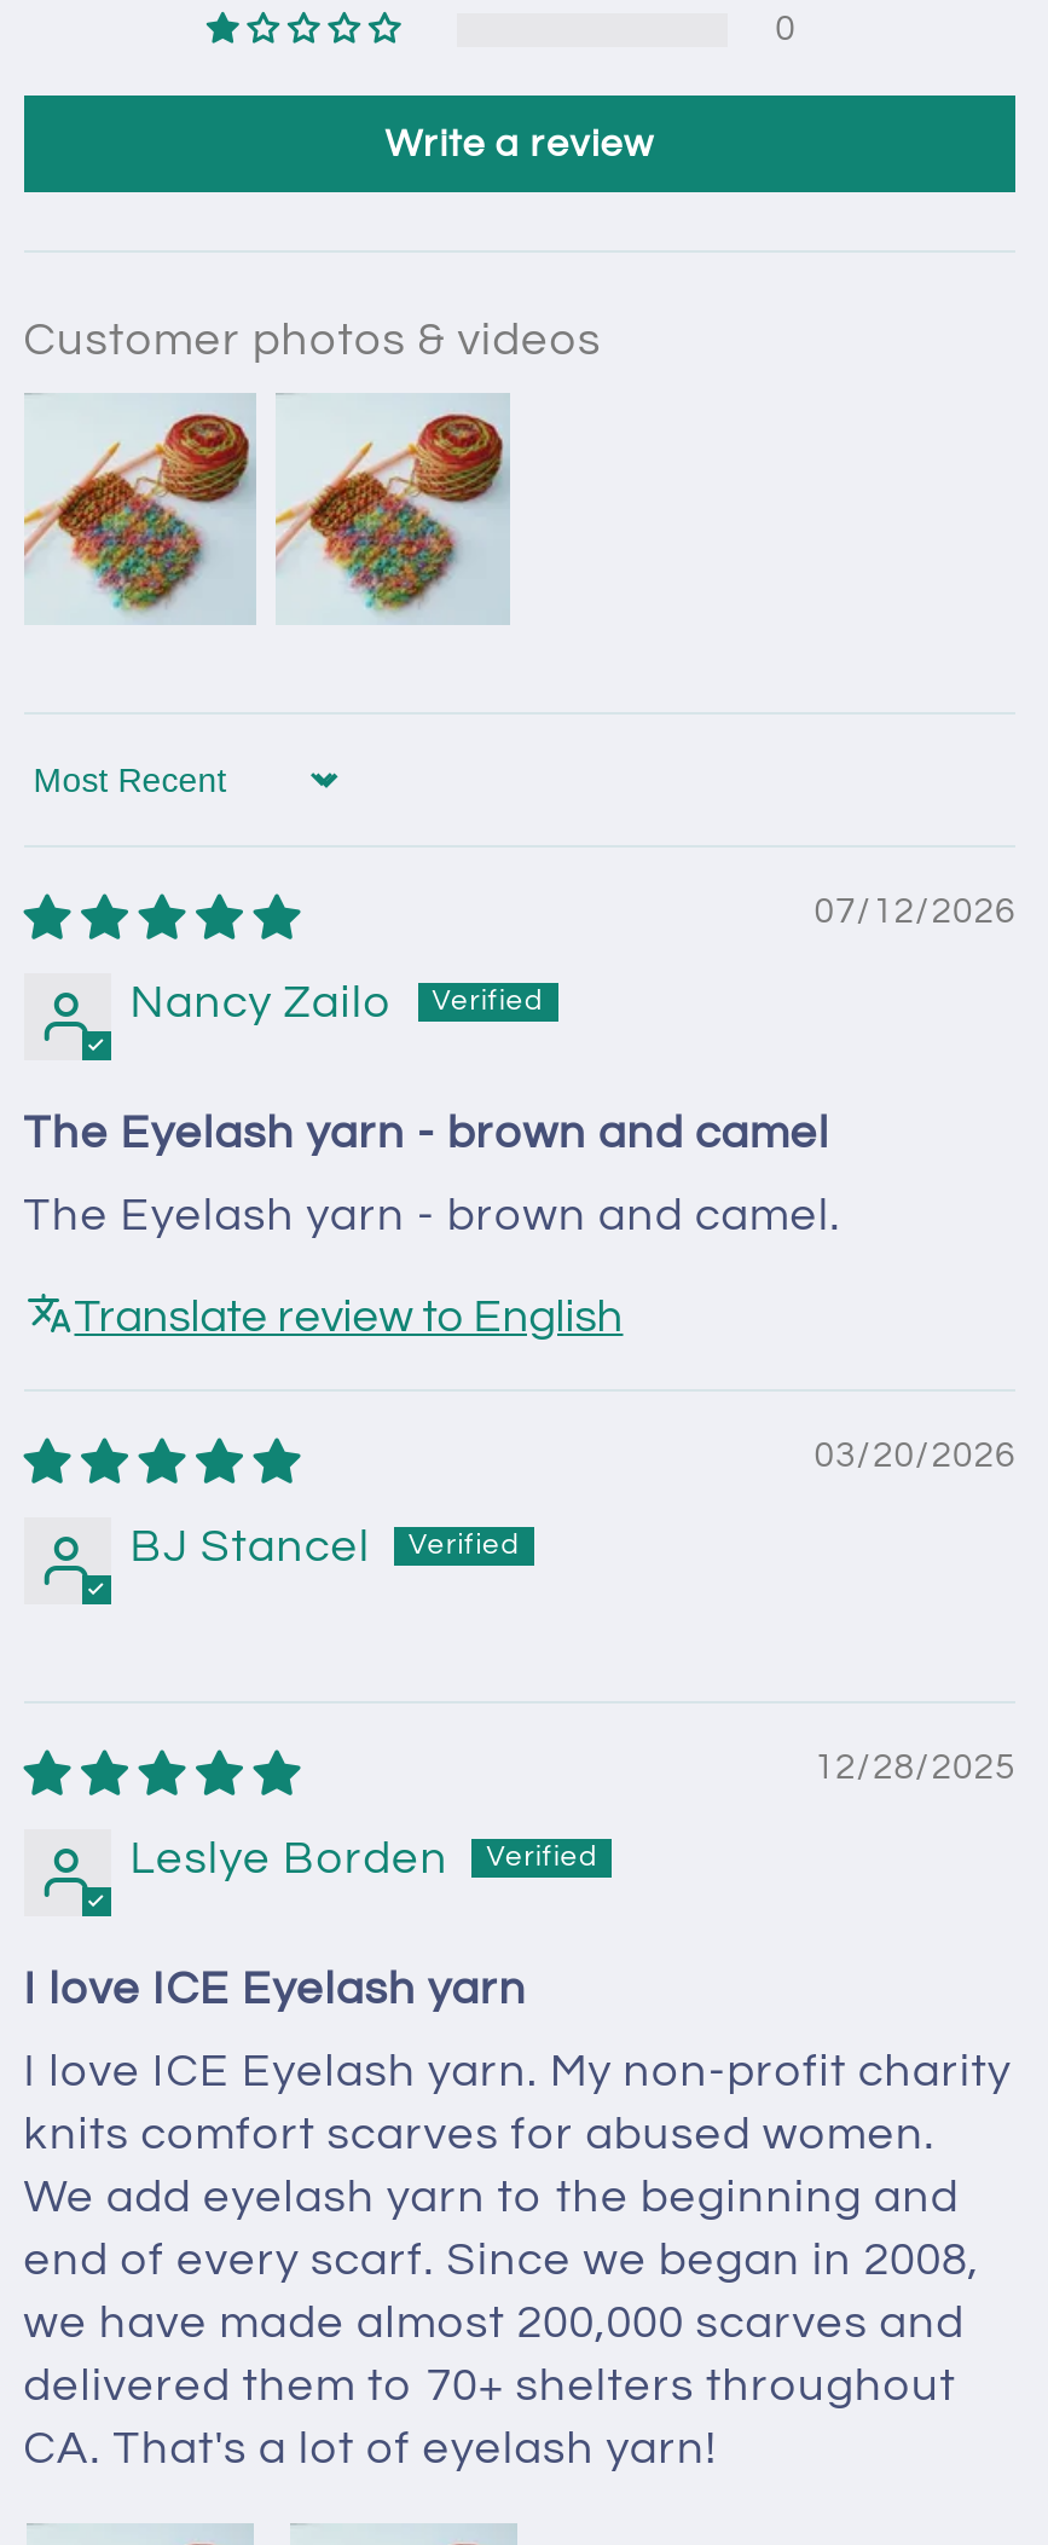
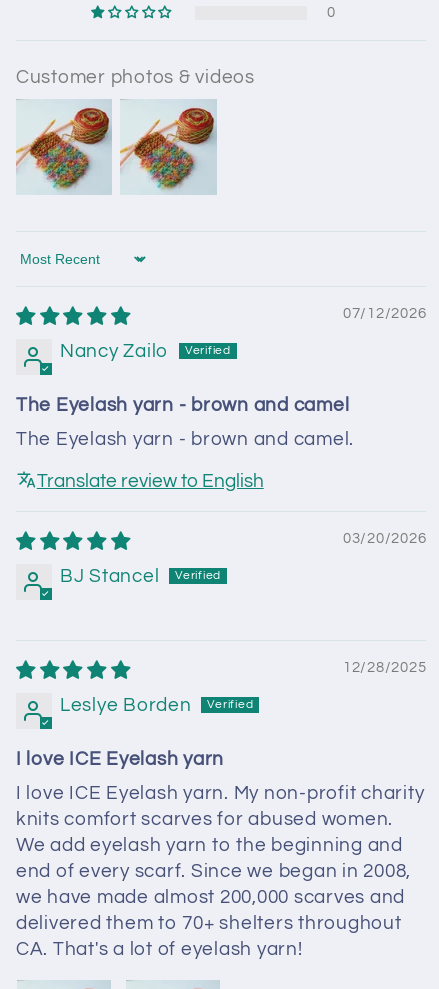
- Write a review
